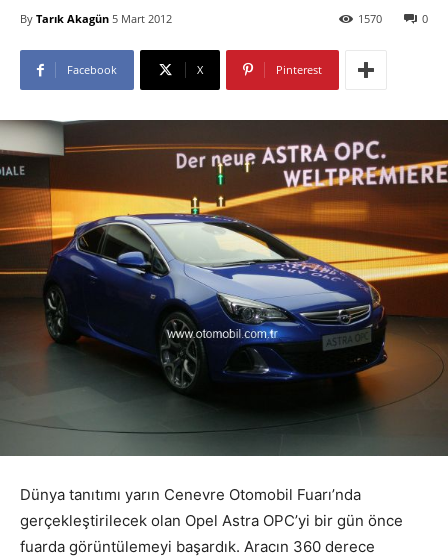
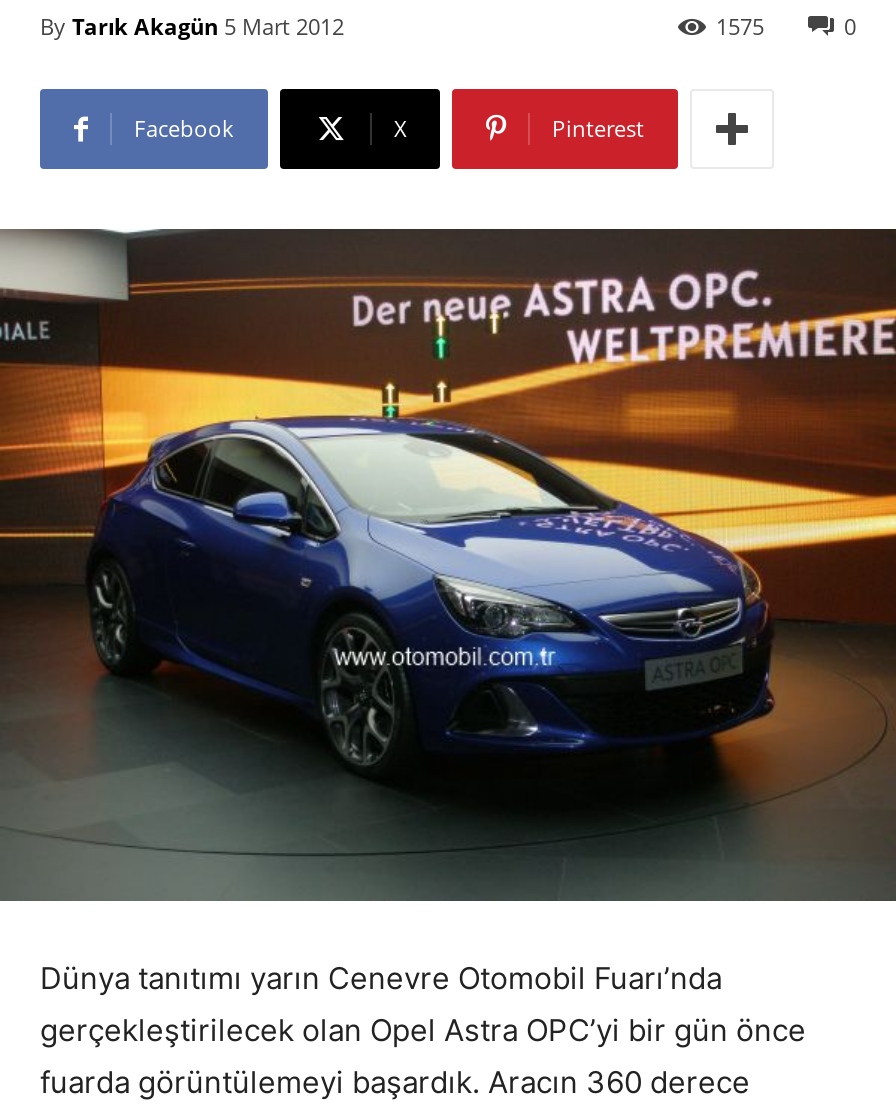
- 1570
+ 1575
